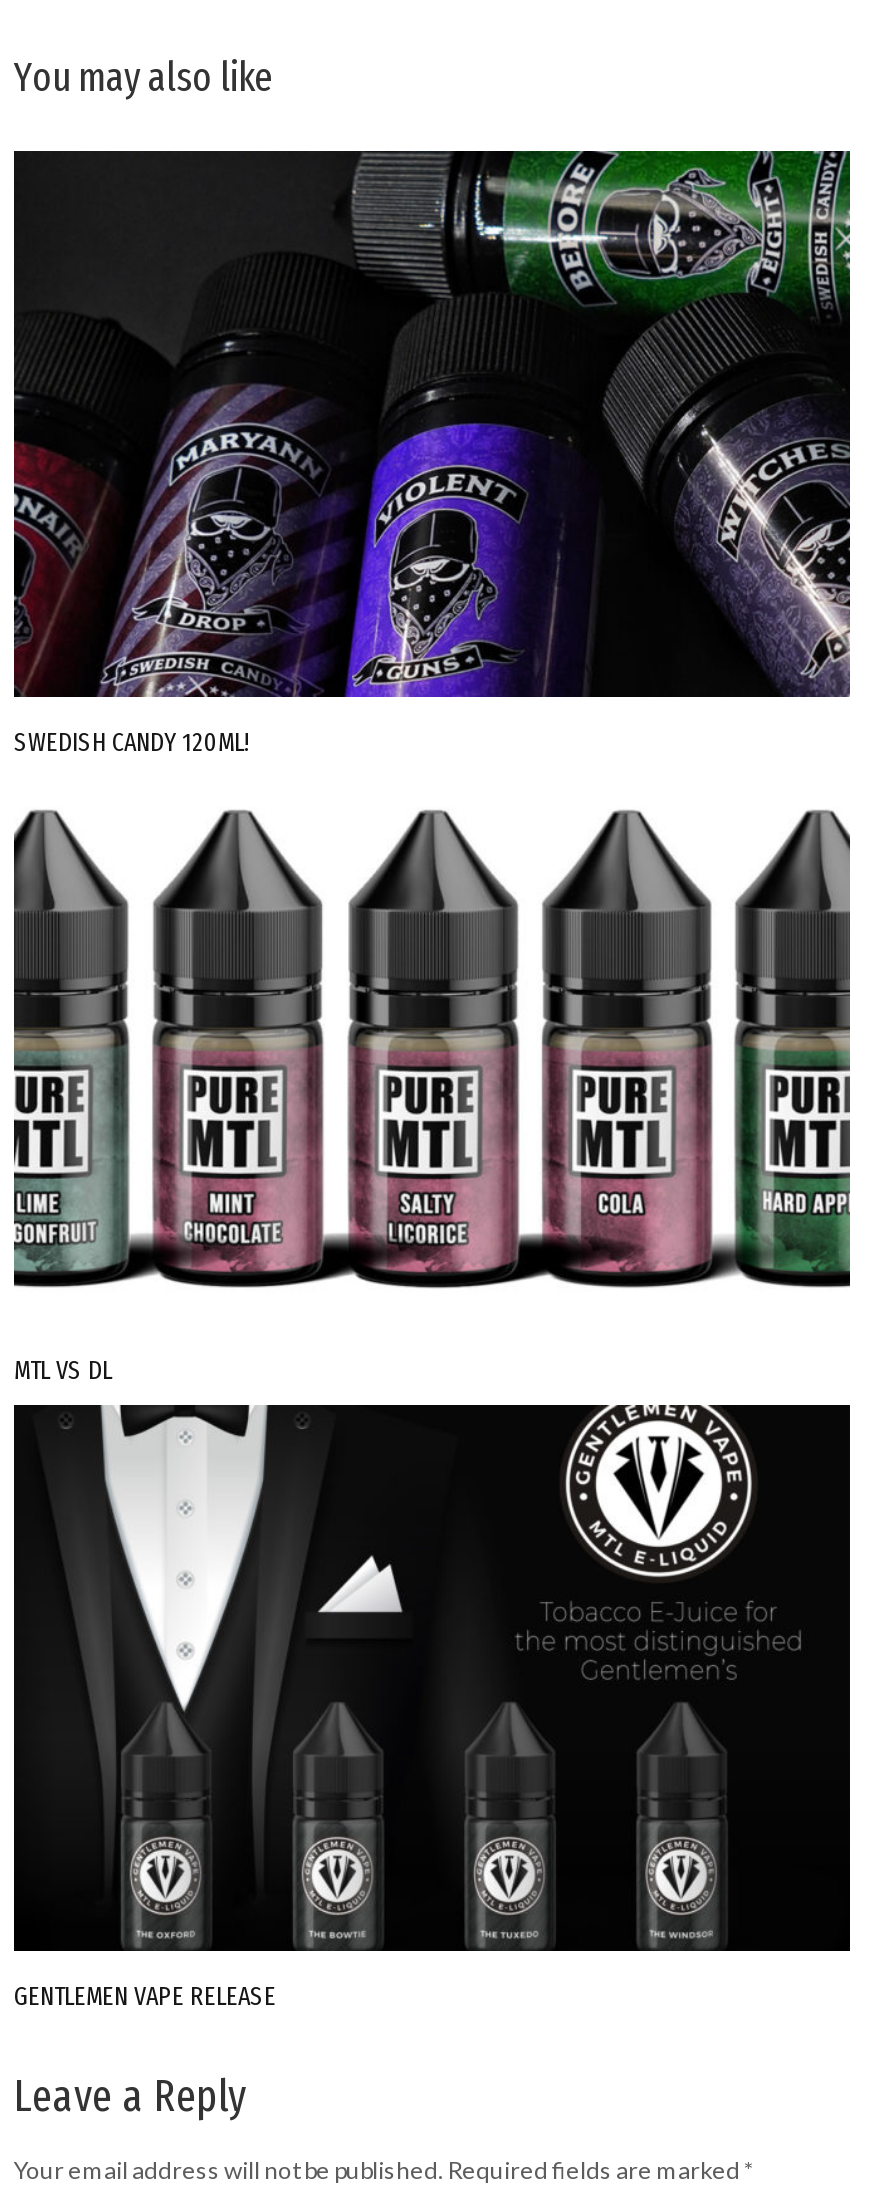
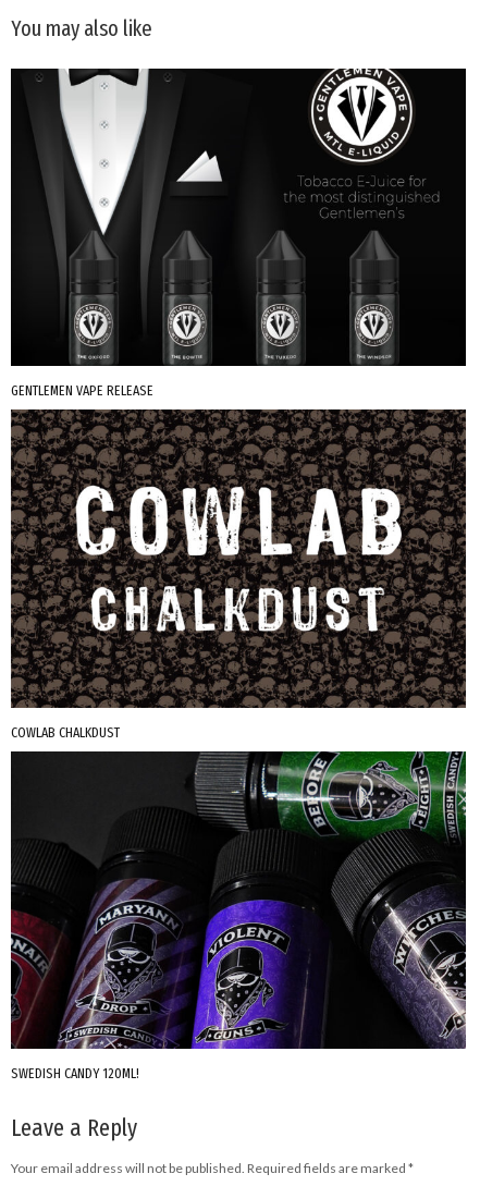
moved down: [image] | SWEDISH CANDY 120ML!

- [image]
+ [image]

- MTL VS DL

moved up: [image]

moved up: [image]

moved up: [image] | GENTLEMEN VAPE RELEASE

+ COWLAB CHALKDUST
